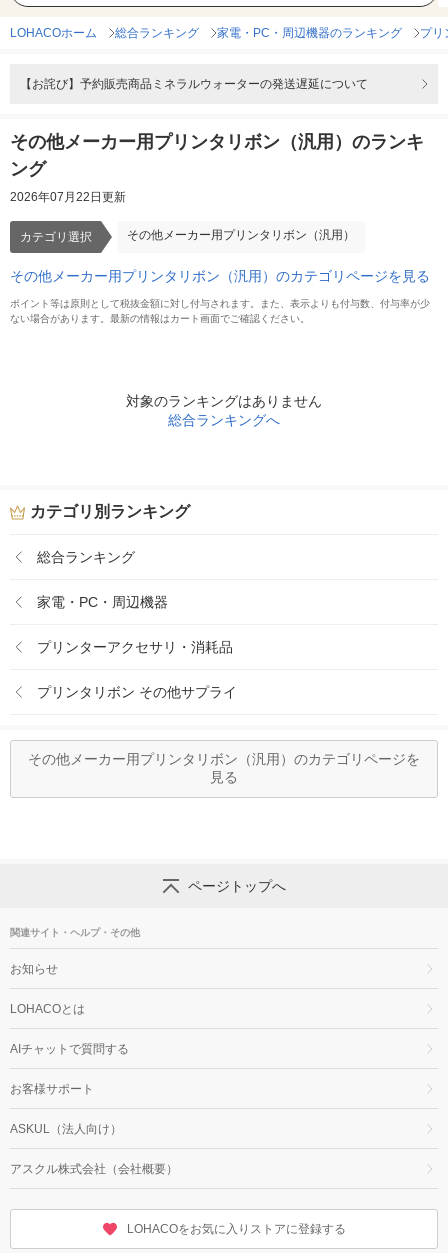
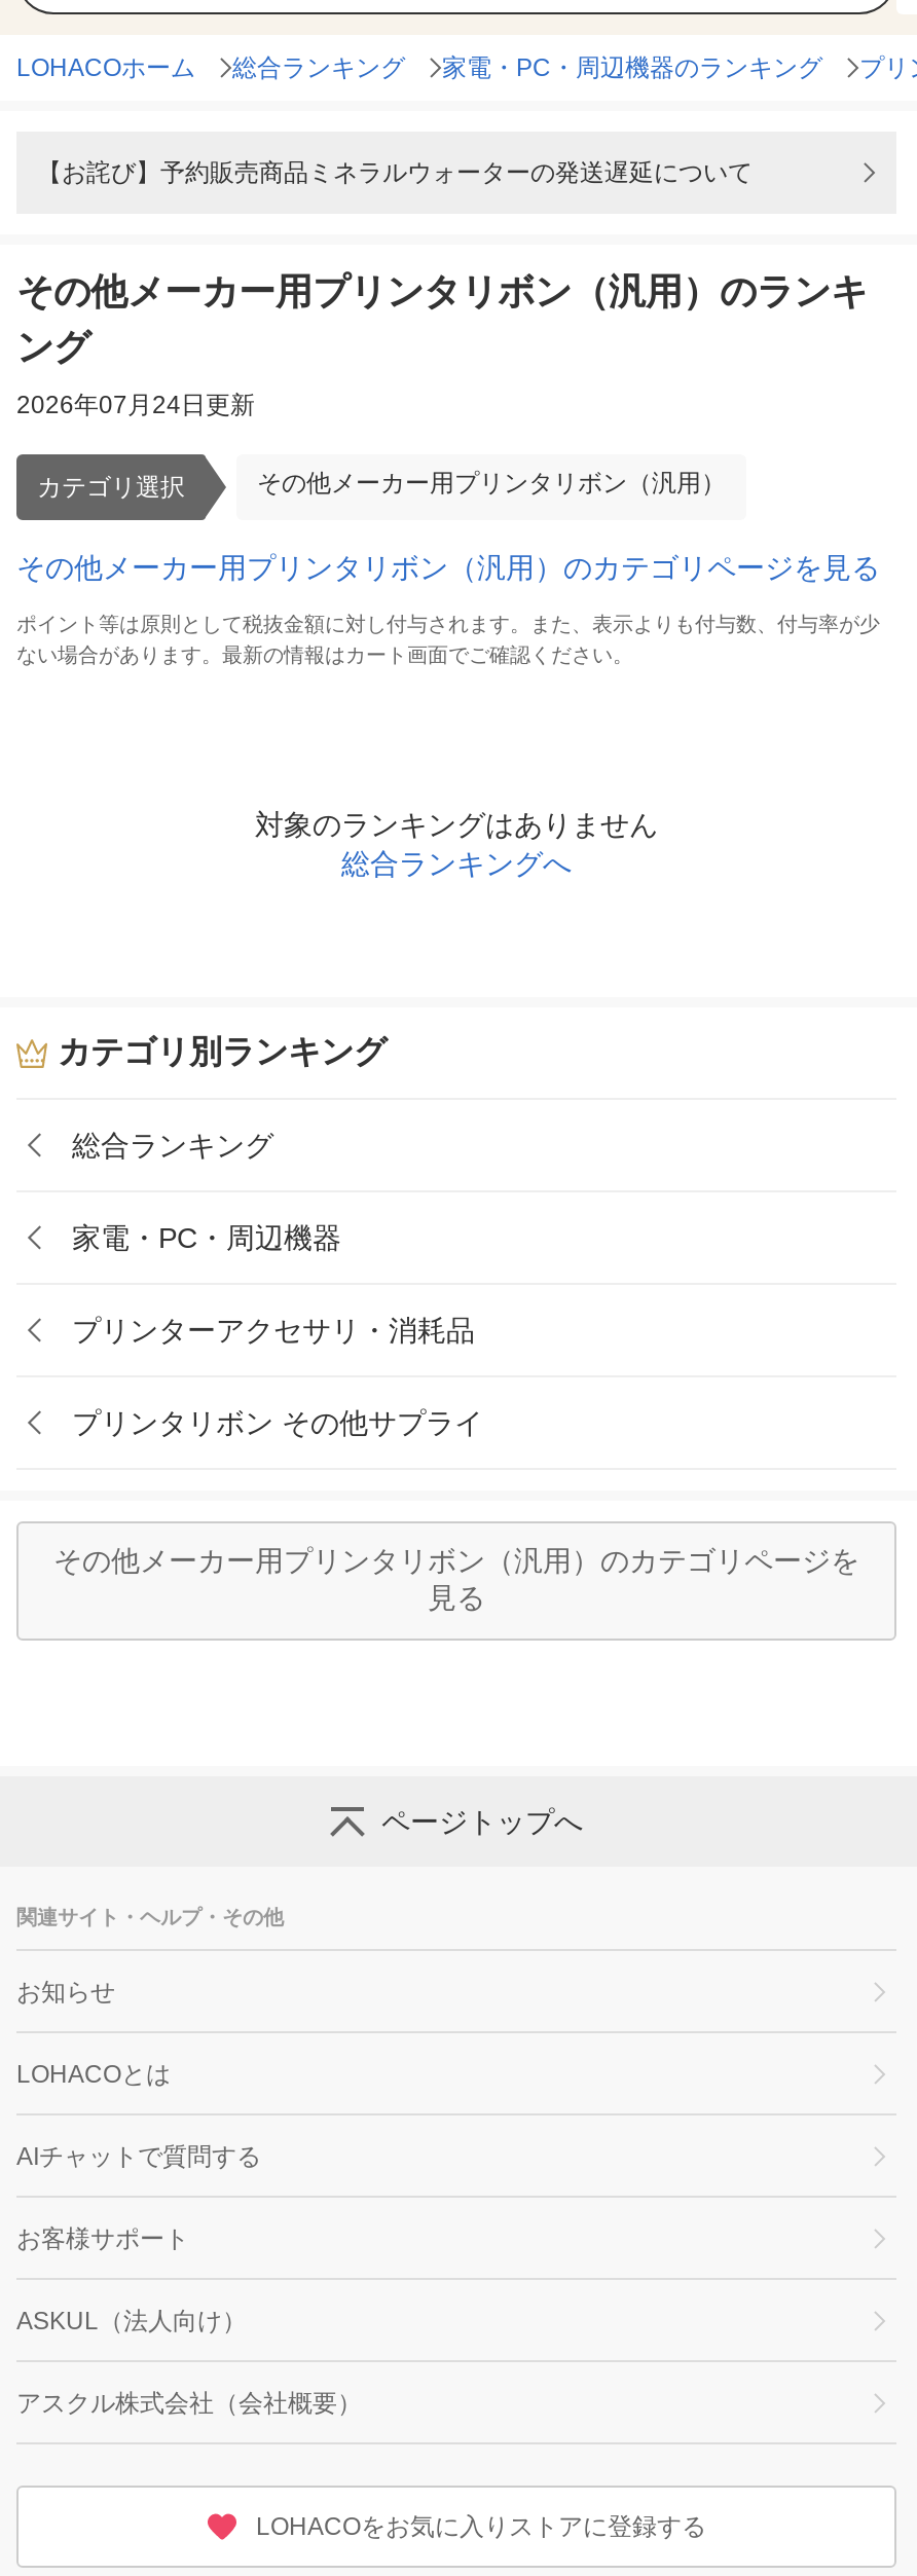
- 2026年07月22日更新
+ 2026年07月24日更新
